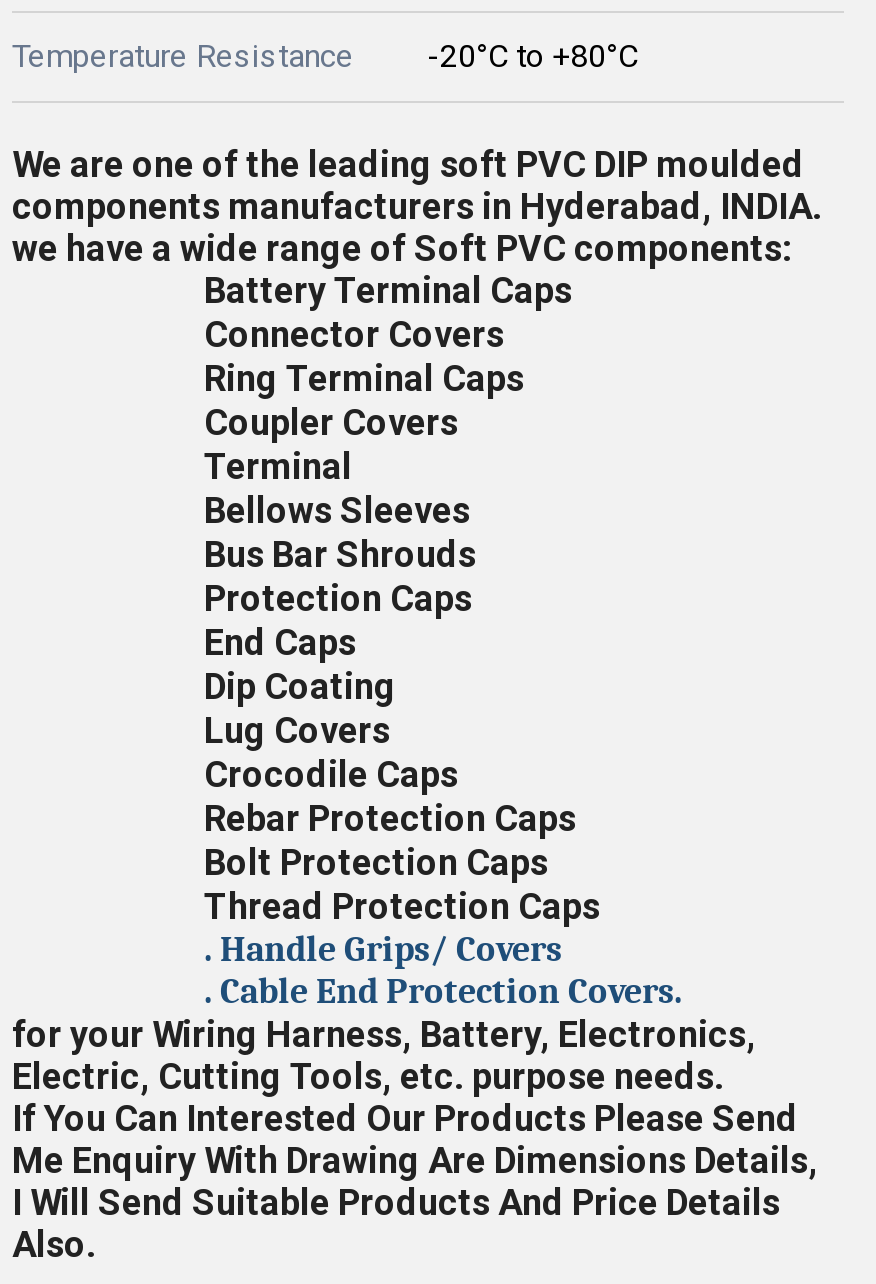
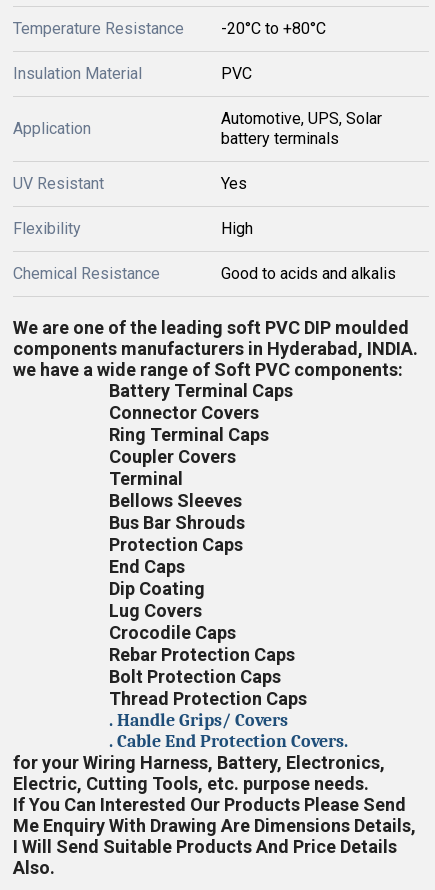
+ Insulation Material
+ PVC
+ Application

+ Automotive, UPS, Solar
+ battery terminals
+ UV Resistant
+ Yes
+ Flexibility
+ High
+ Chemical Resistance
+ Good to acids and alkalis
